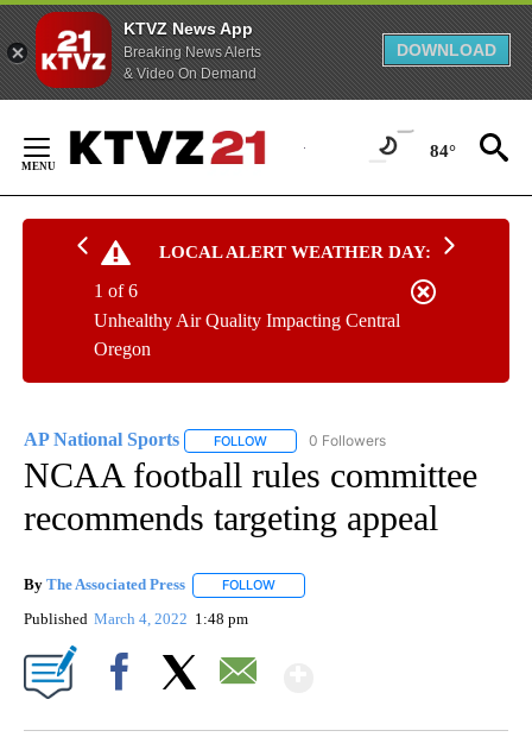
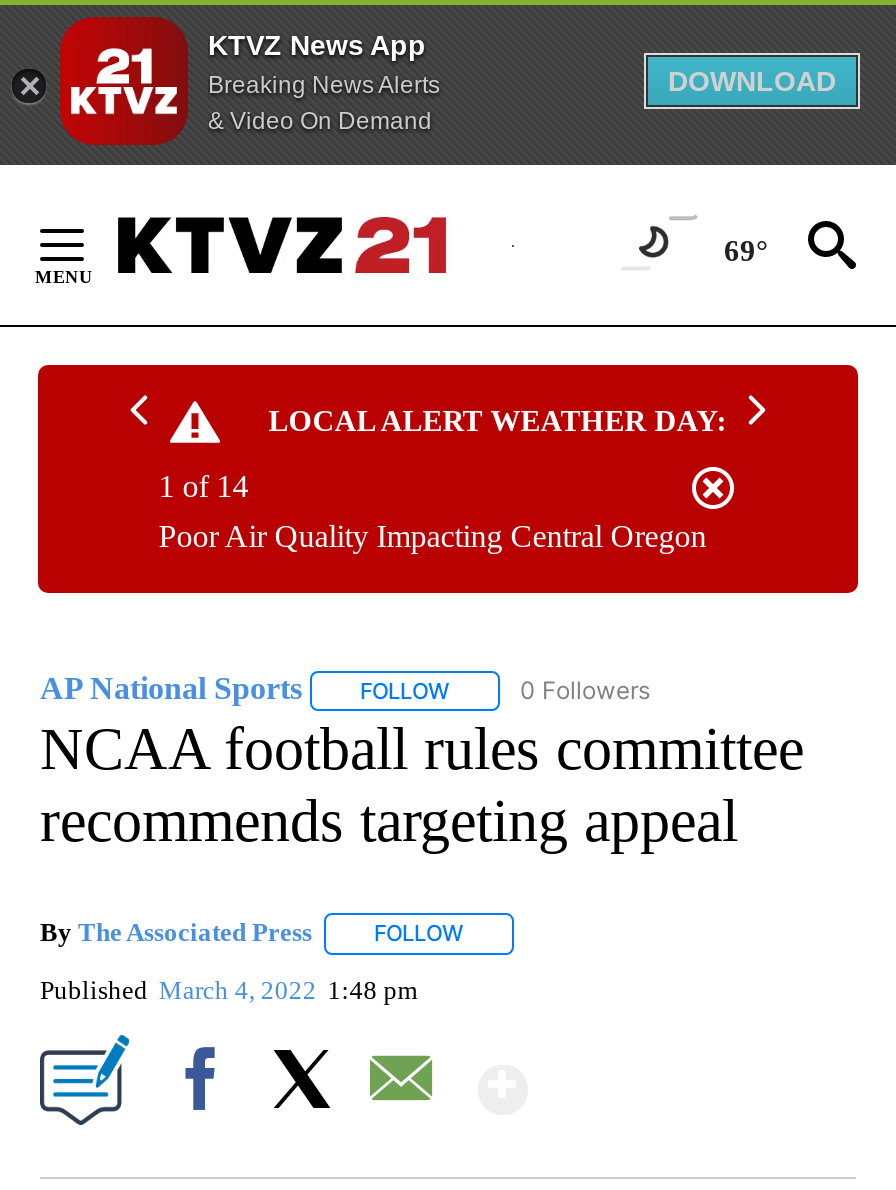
- 84°
+ 69°

- 1 of 6
+ 1 of 14

- Unhealthy Air Quality Impacting Central
- Oregon
+ Poor Air Quality Impacting Central Oregon
